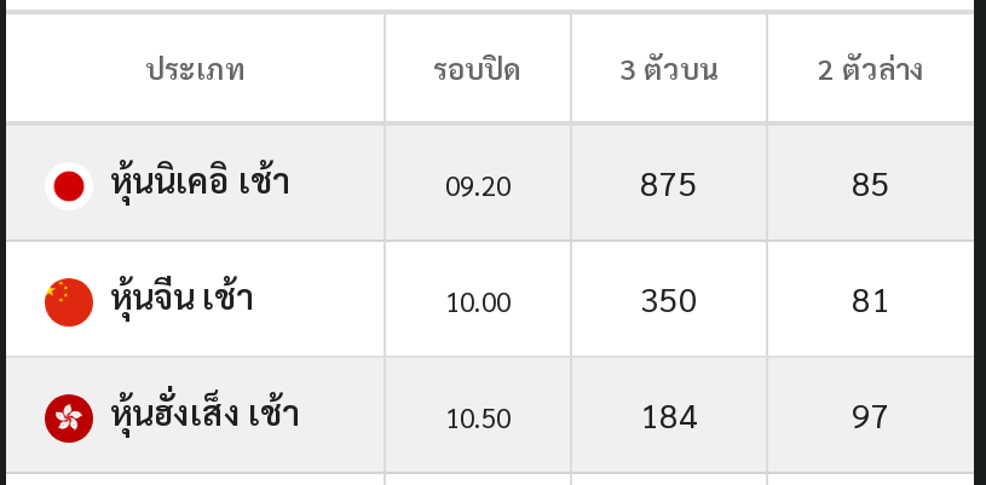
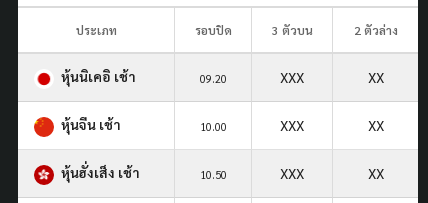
- 875
- 85
+ XXX
+ XX

- 350
- 81
+ XXX
+ XX

- 184
- 97
+ XXX
+ XX
